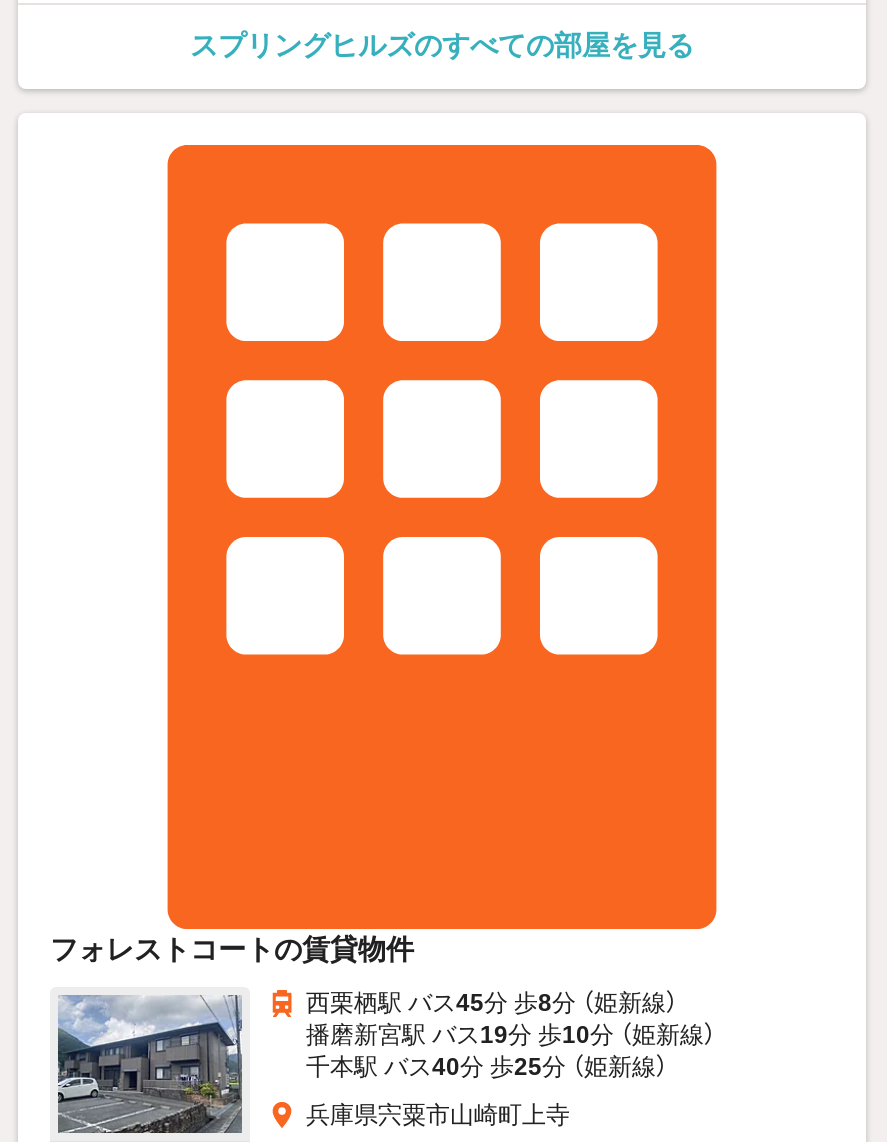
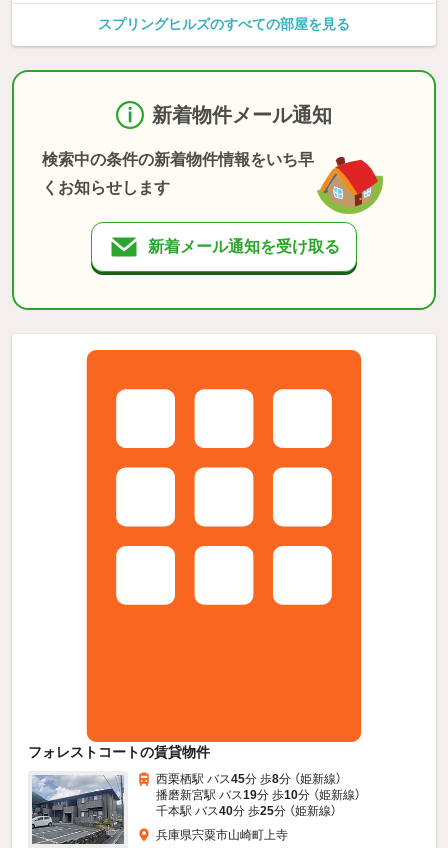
+ [image]
+ 新着物件メール通知
+ 検索中の条件の新着物件情報をいち早
+ くお知らせします
+ 新着メール通知を受け取る
